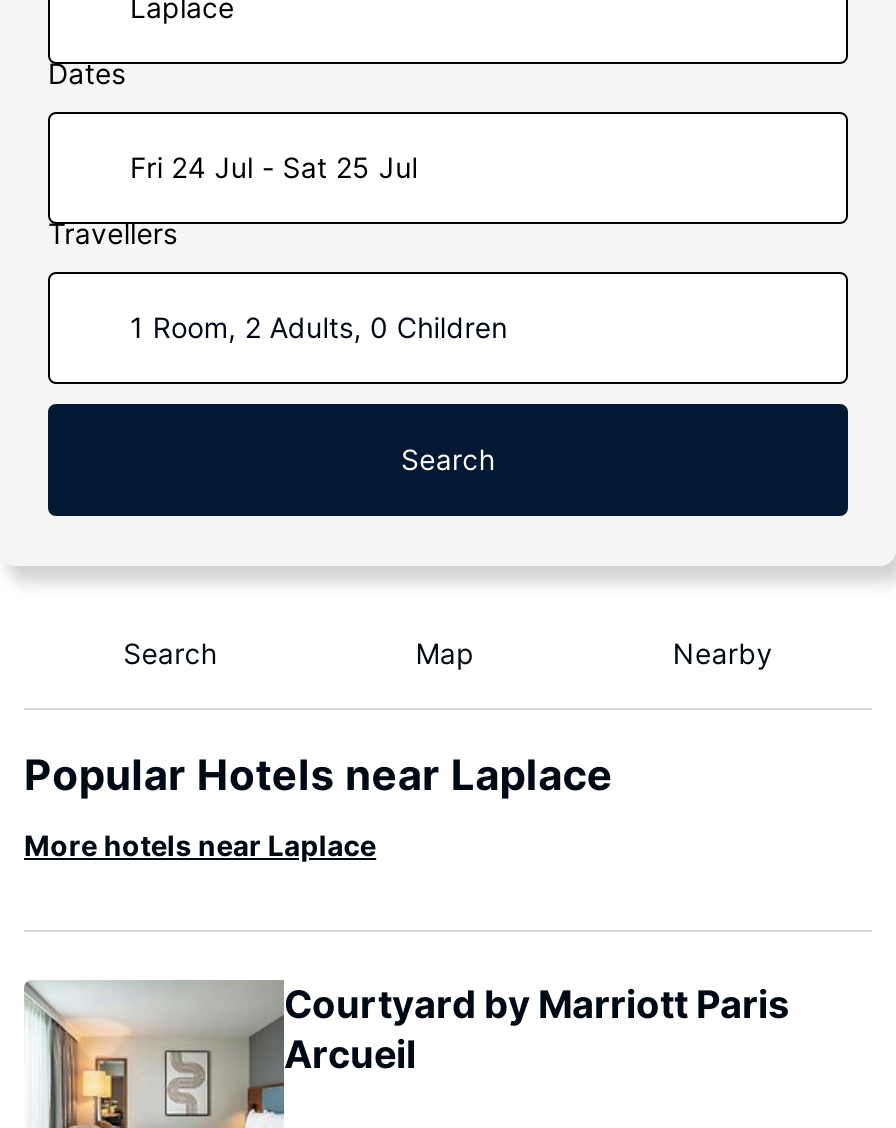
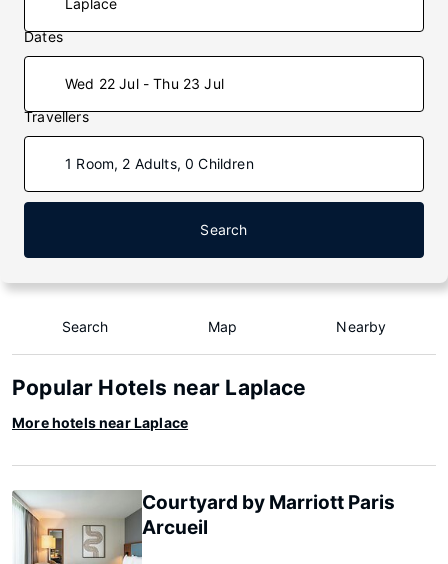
- Fri 24 Jul - Sat 25 Jul
+ Wed 22 Jul - Thu 23 Jul
